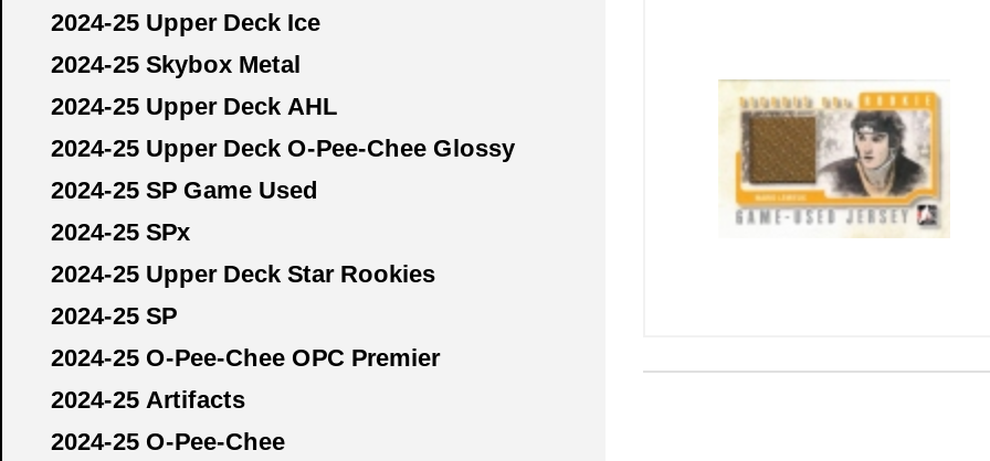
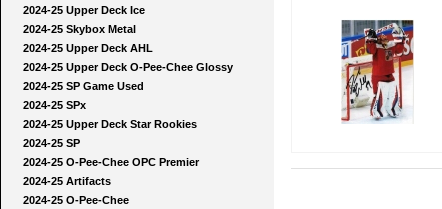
- [image]
+ [image]
